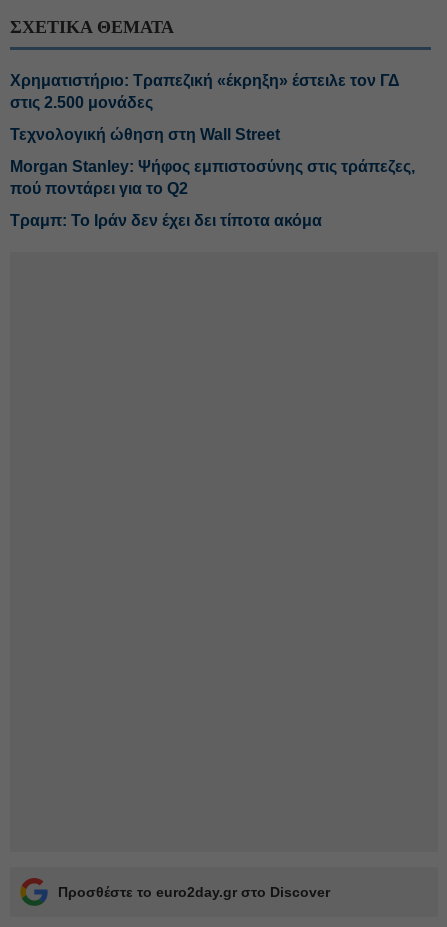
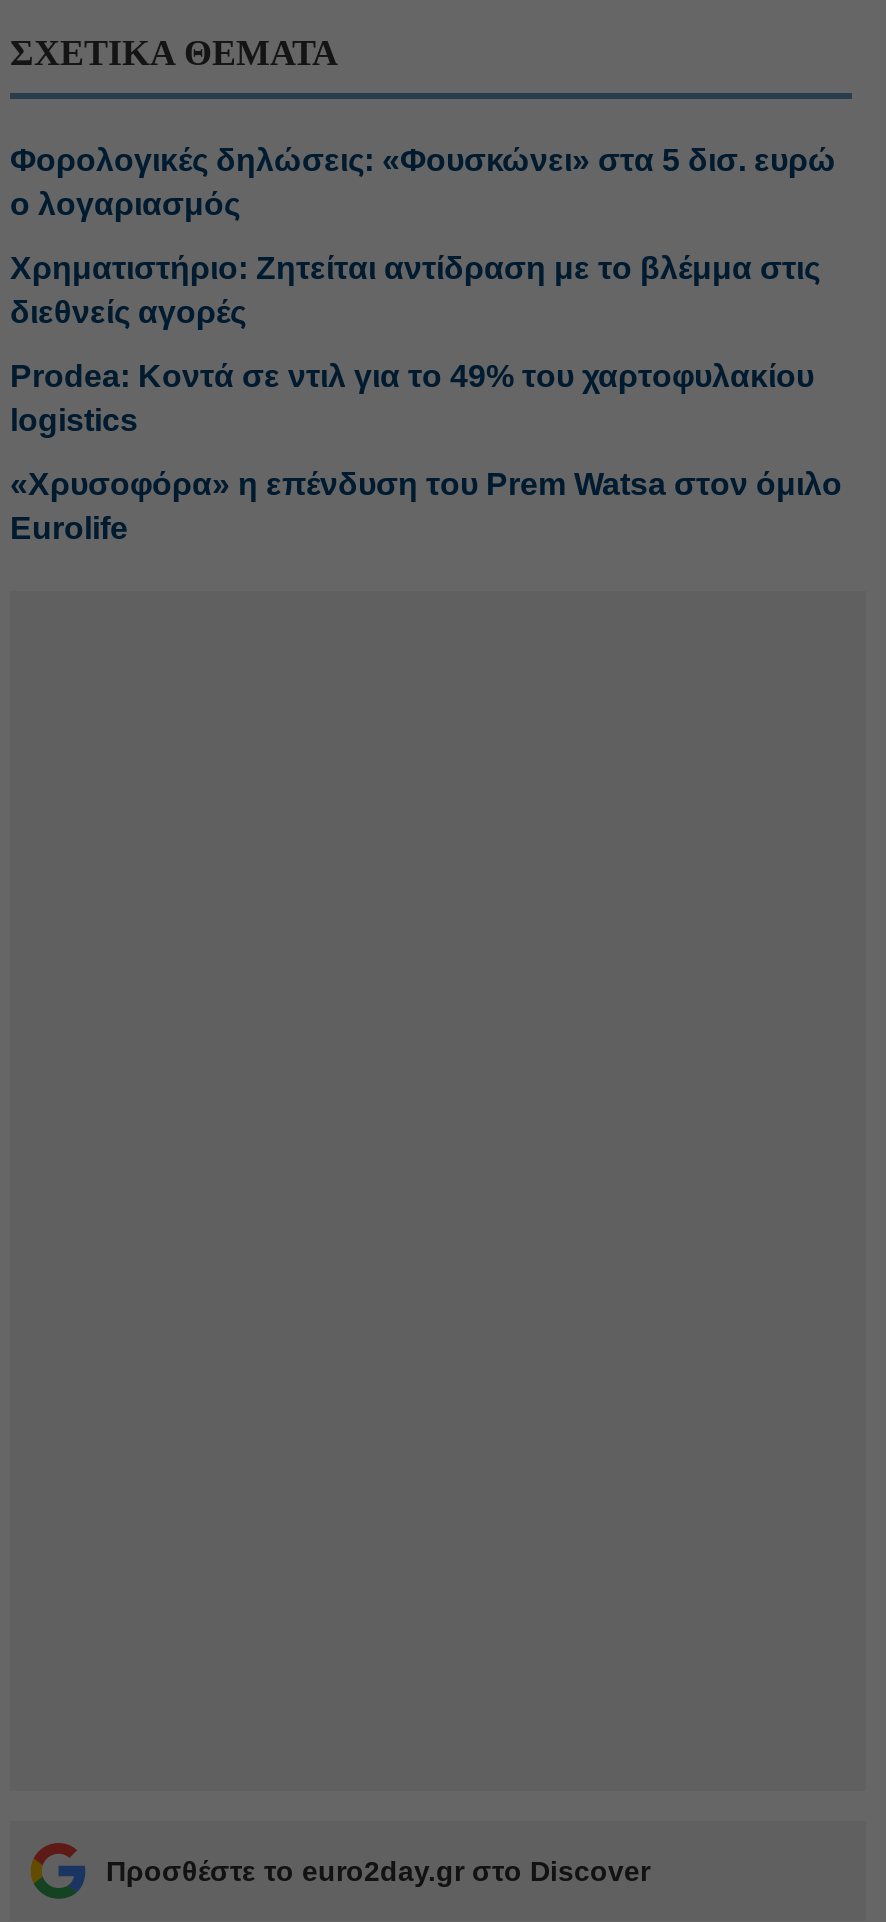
- Χρηματιστήριο: Τραπεζική «έκρηξη» έστειλε τον ΓΔ
- στις 2.500 μονάδες
+ Φορολογικές δηλώσεις: «Φουσκώνει» στα 5 δισ. ευρώ
+ ο λογαριασμός

- Τεχνολογική ώθηση στη Wall Street
+ Χρηματιστήριο: Ζητείται αντίδραση με το βλέμμα στις
+ διεθνείς αγορές

- Morgan Stanley: Ψήφος εμπιστοσύνης στις τράπεζες,
- πού ποντάρει για το Q2
+ Prodea: Κοντά σε ντιλ για το 49% του χαρτοφυλακίου
+ logistics

- Τραμπ: Το Ιράν δεν έχει δει τίποτα ακόμα
+ «Χρυσοφόρα» η επένδυση του Prem Watsa στον όμιλο
+ Eurolife
